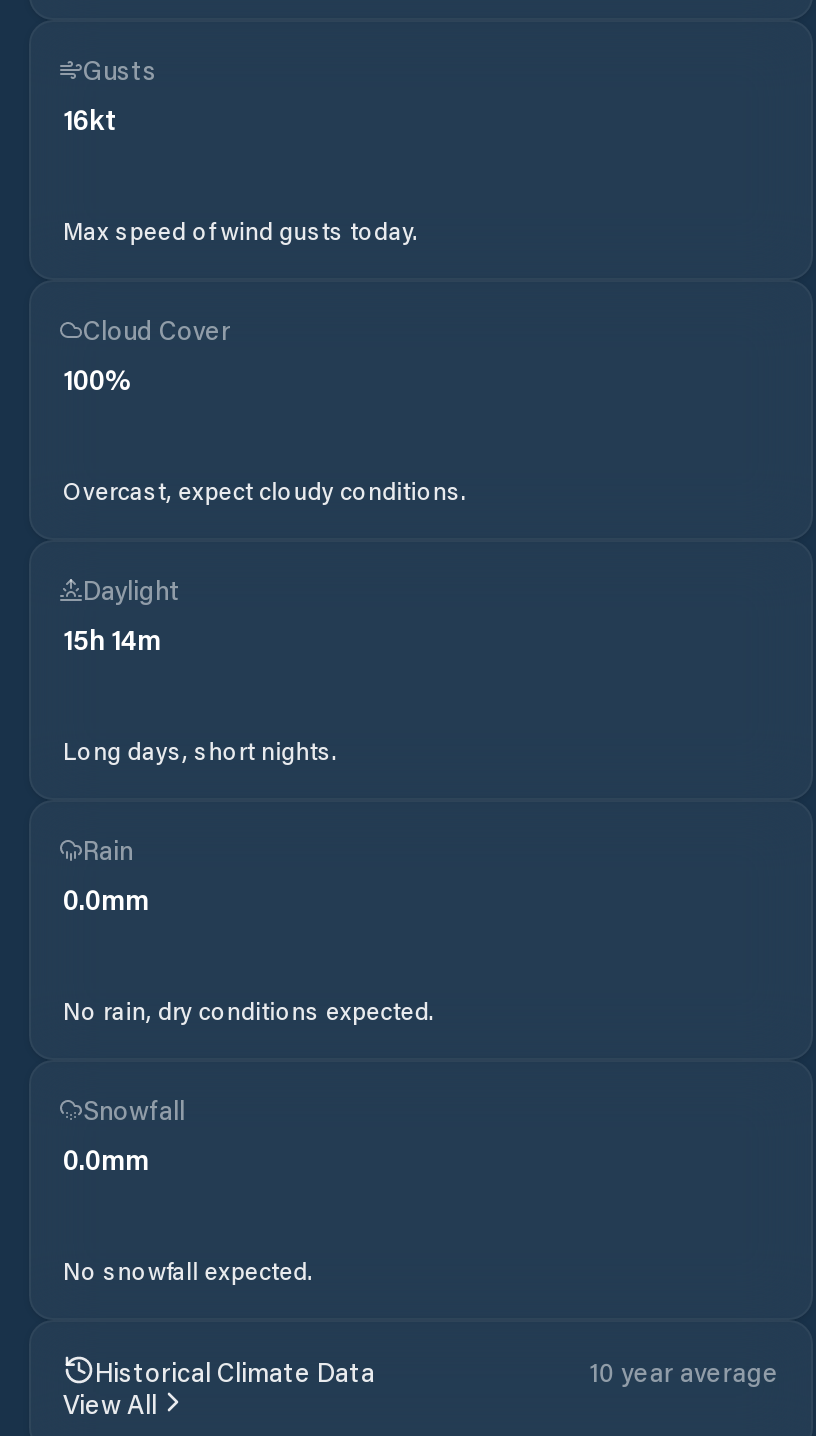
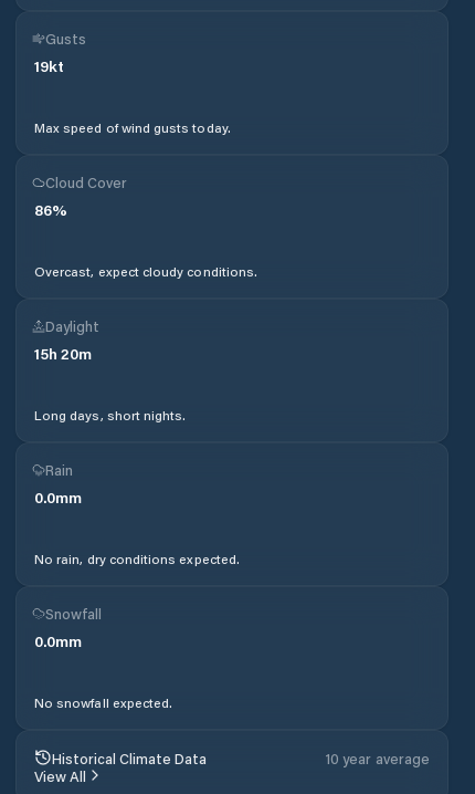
- 16kt
+ 19kt

- 100%
+ 86%

- 15h 14m
+ 15h 20m
